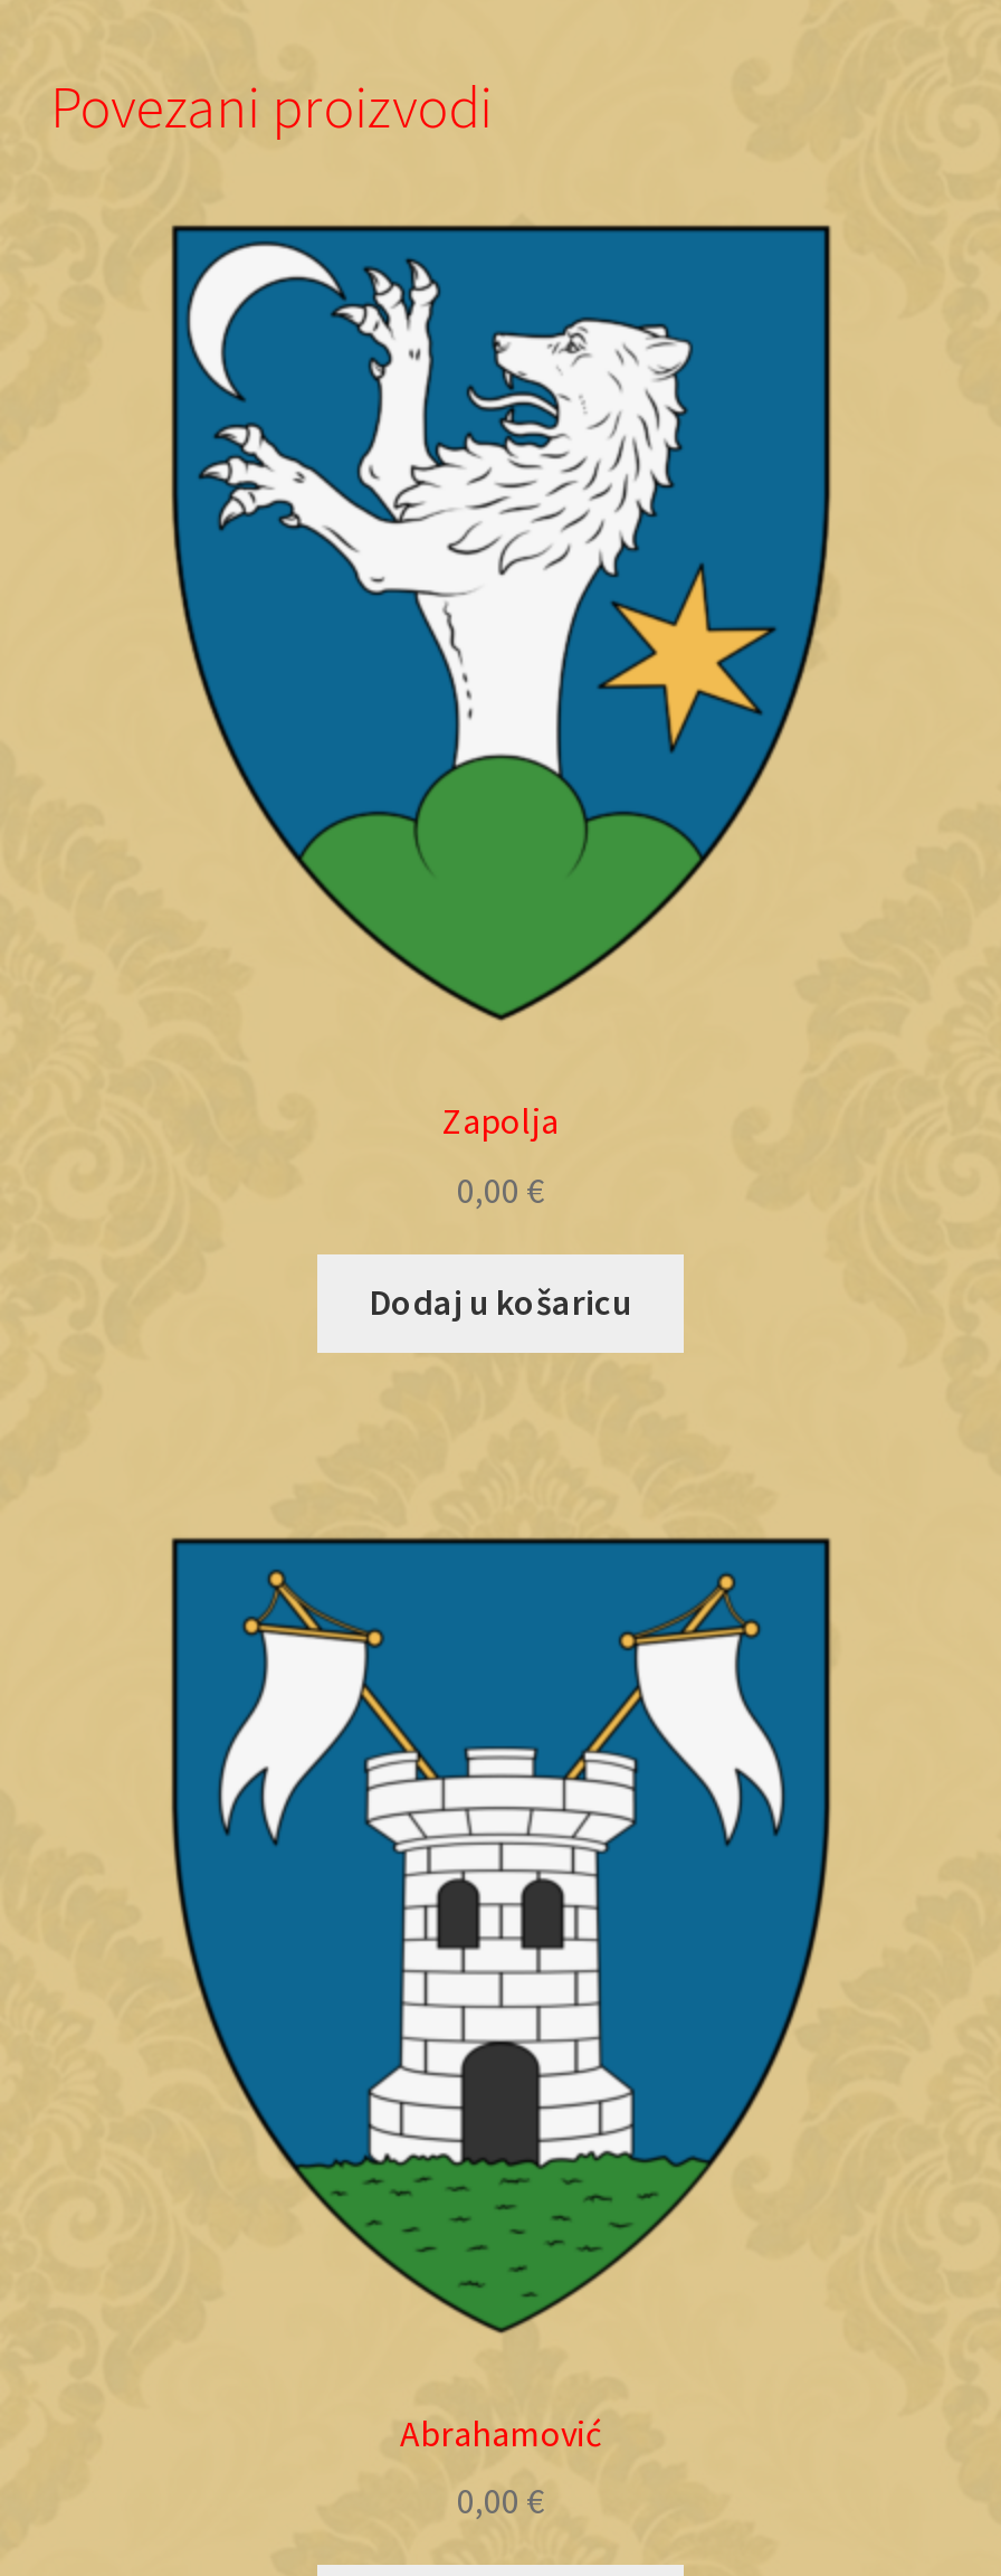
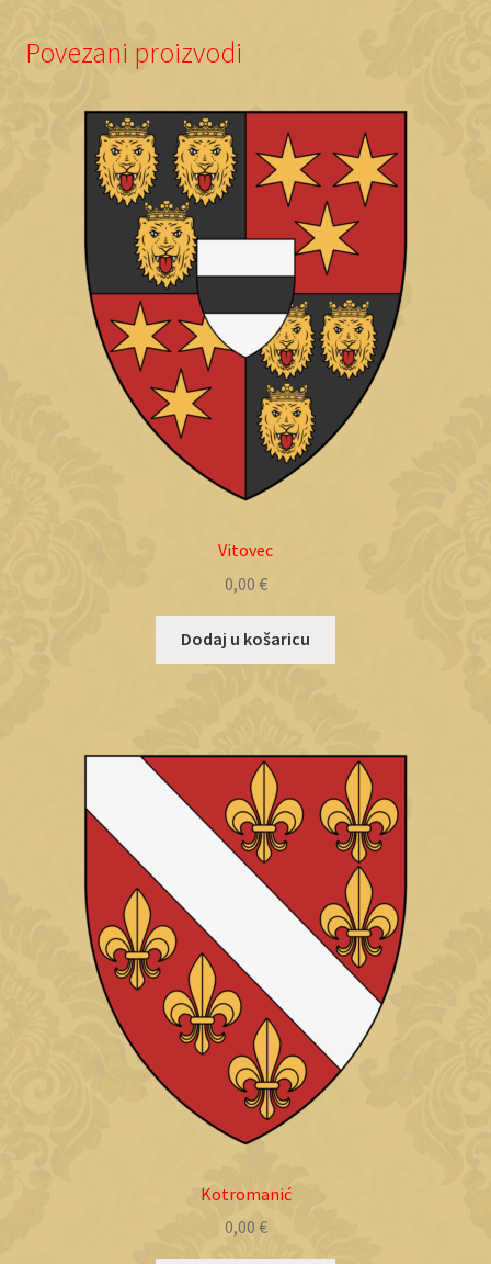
- [image]
- Zapolja
+ [image]
+ Vitovec

- [image]
- Abrahamović
+ [image]
+ Kotromanić
